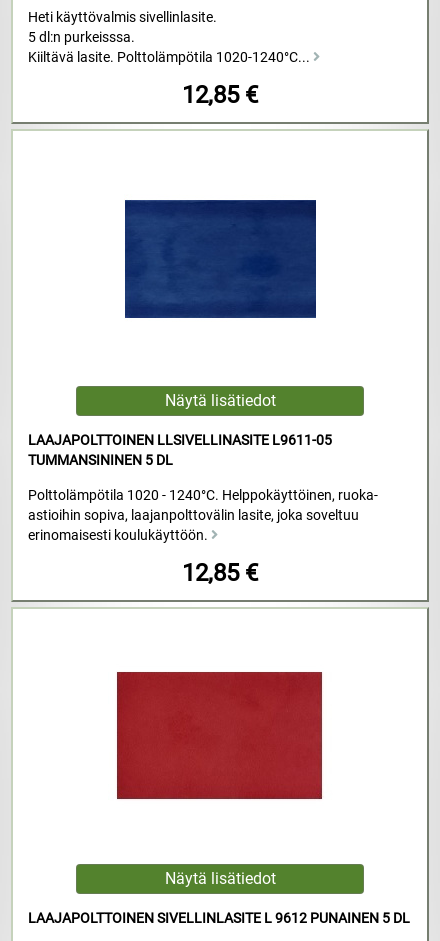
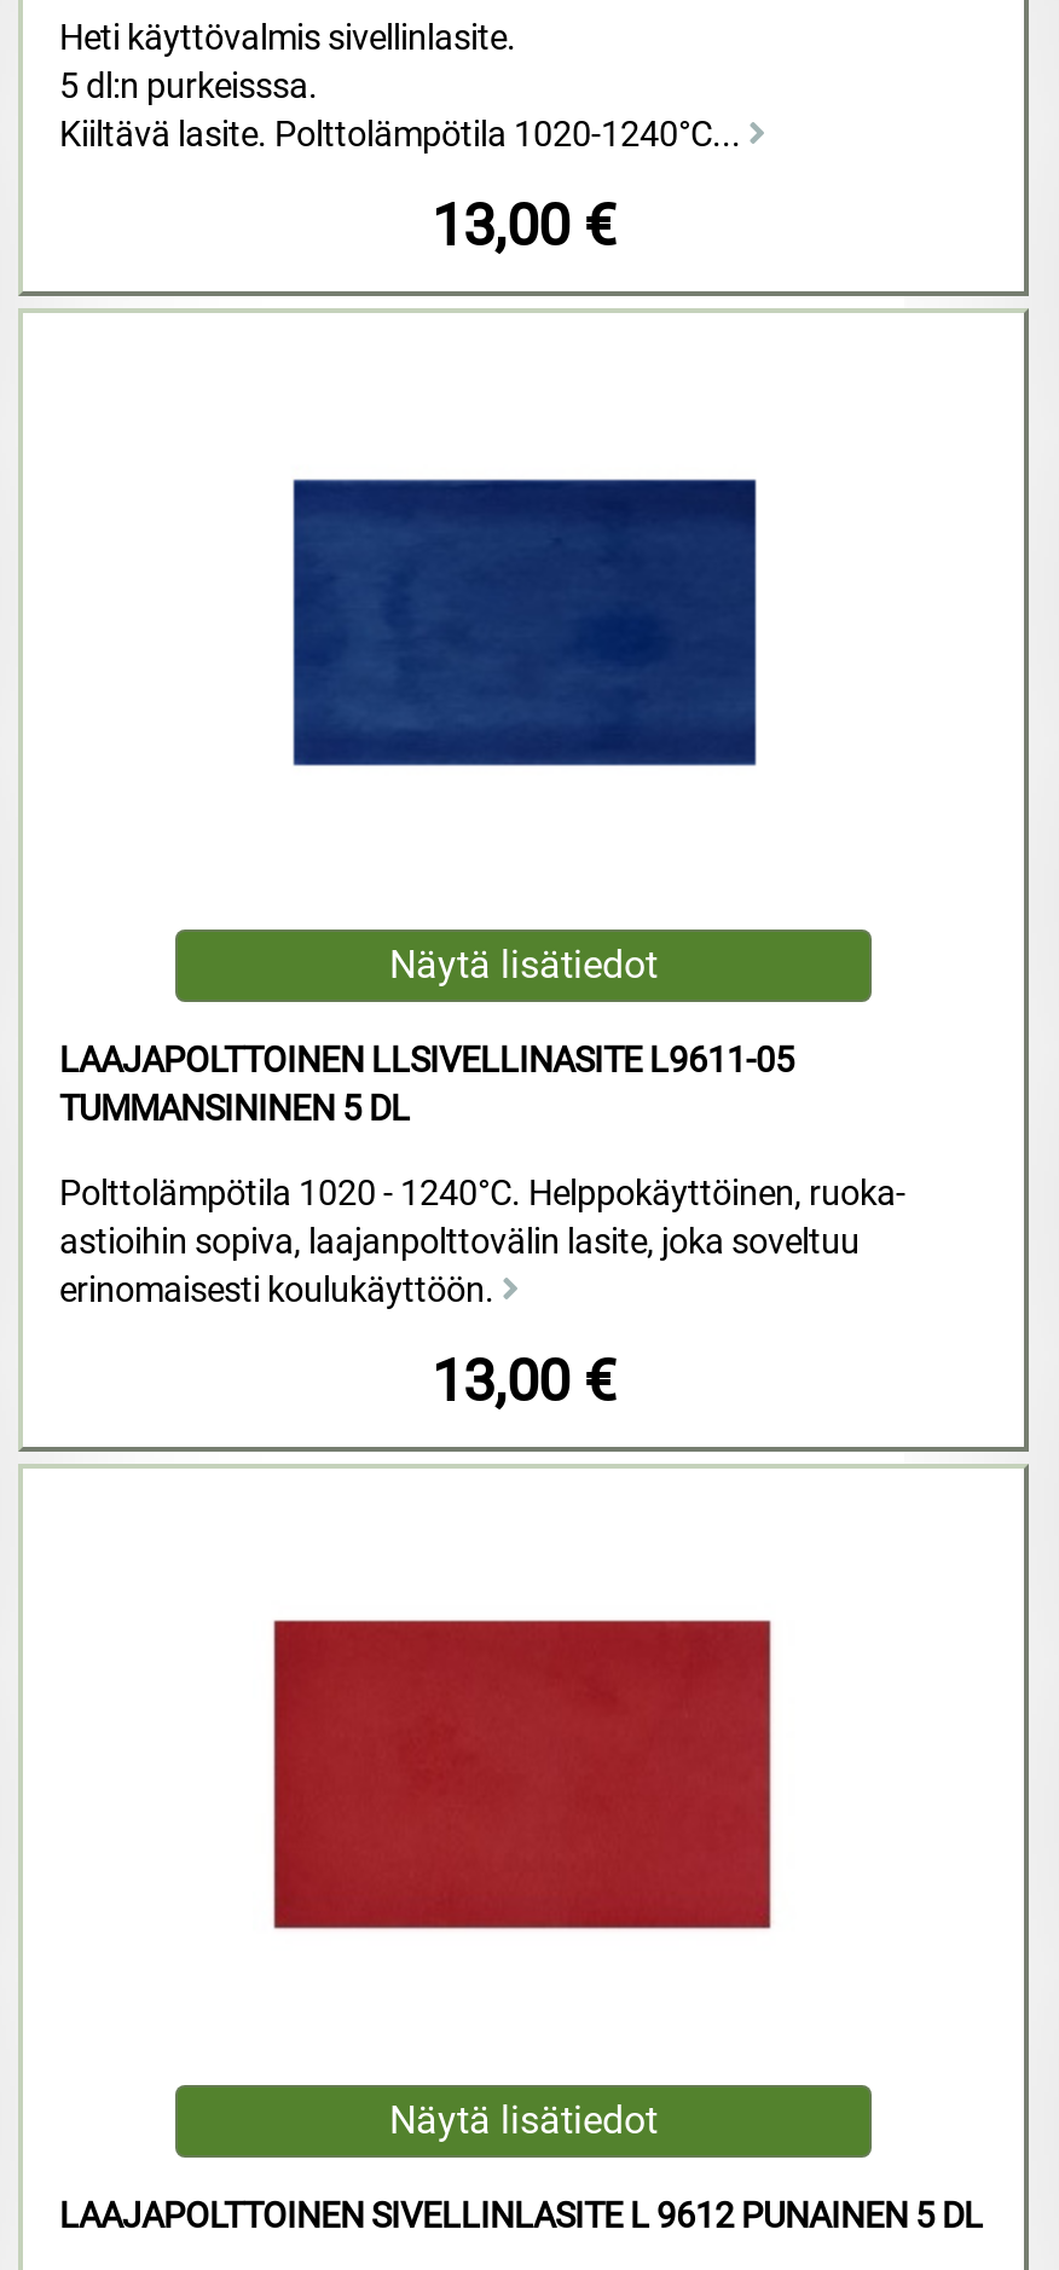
- 12,85 €
+ 13,00 €

- 12,85 €
+ 13,00 €
